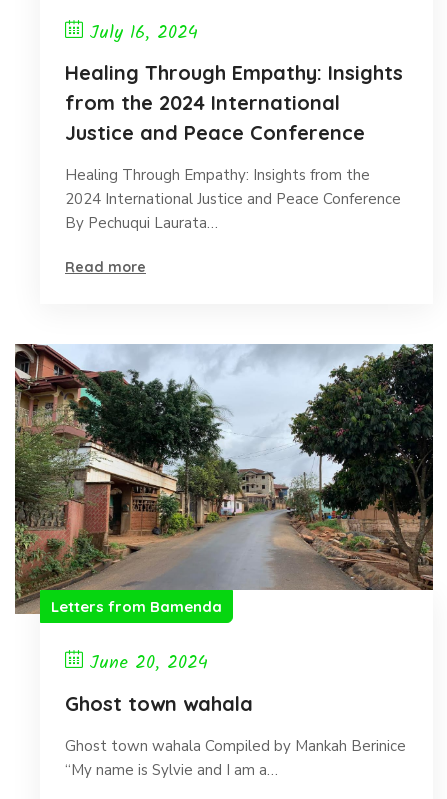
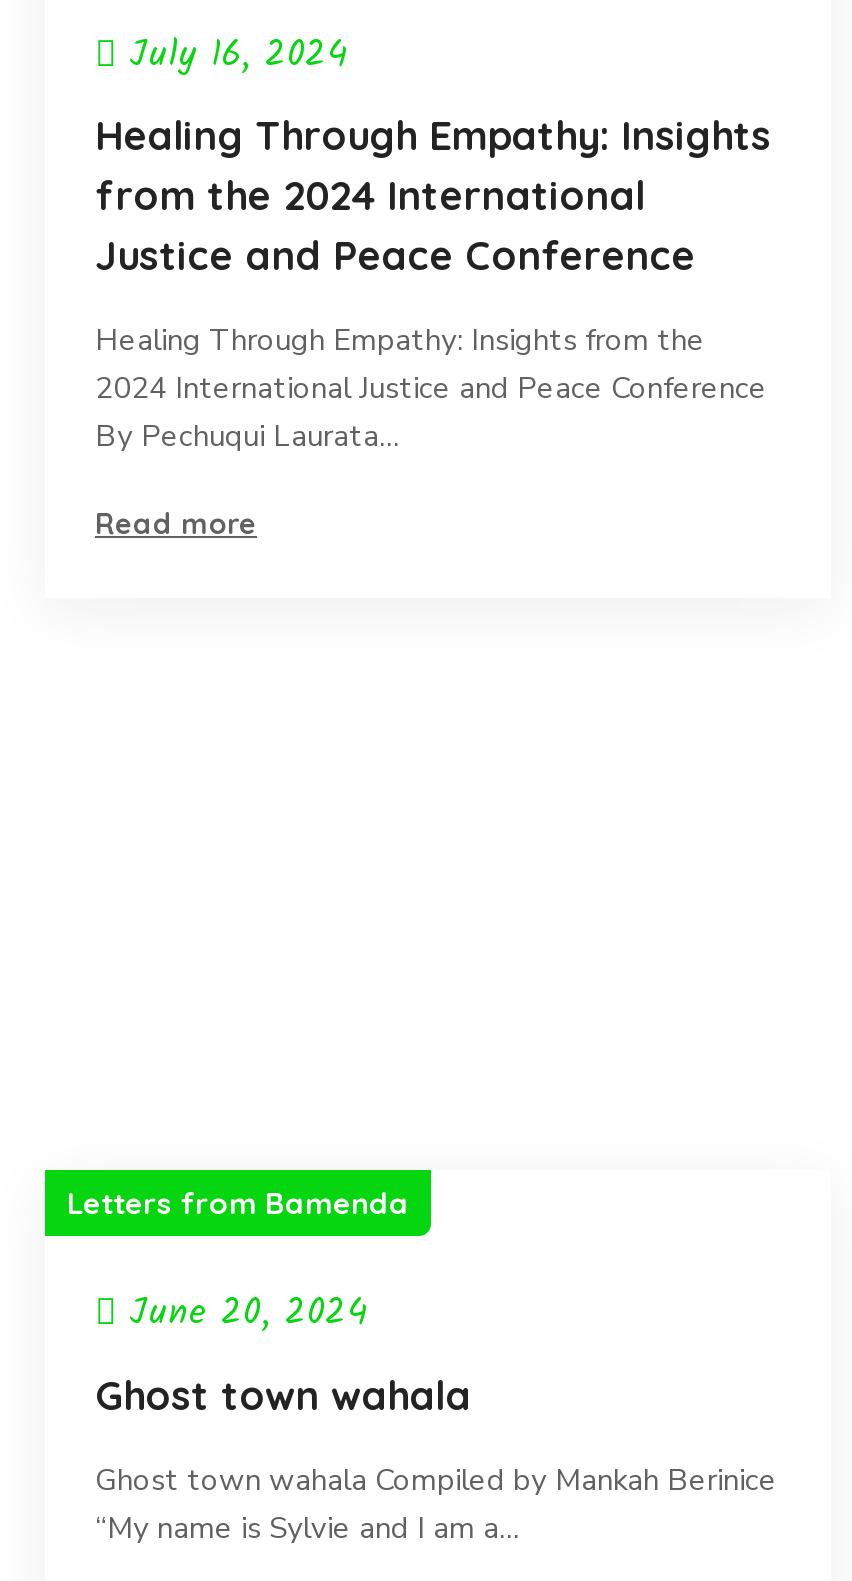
- [image]
